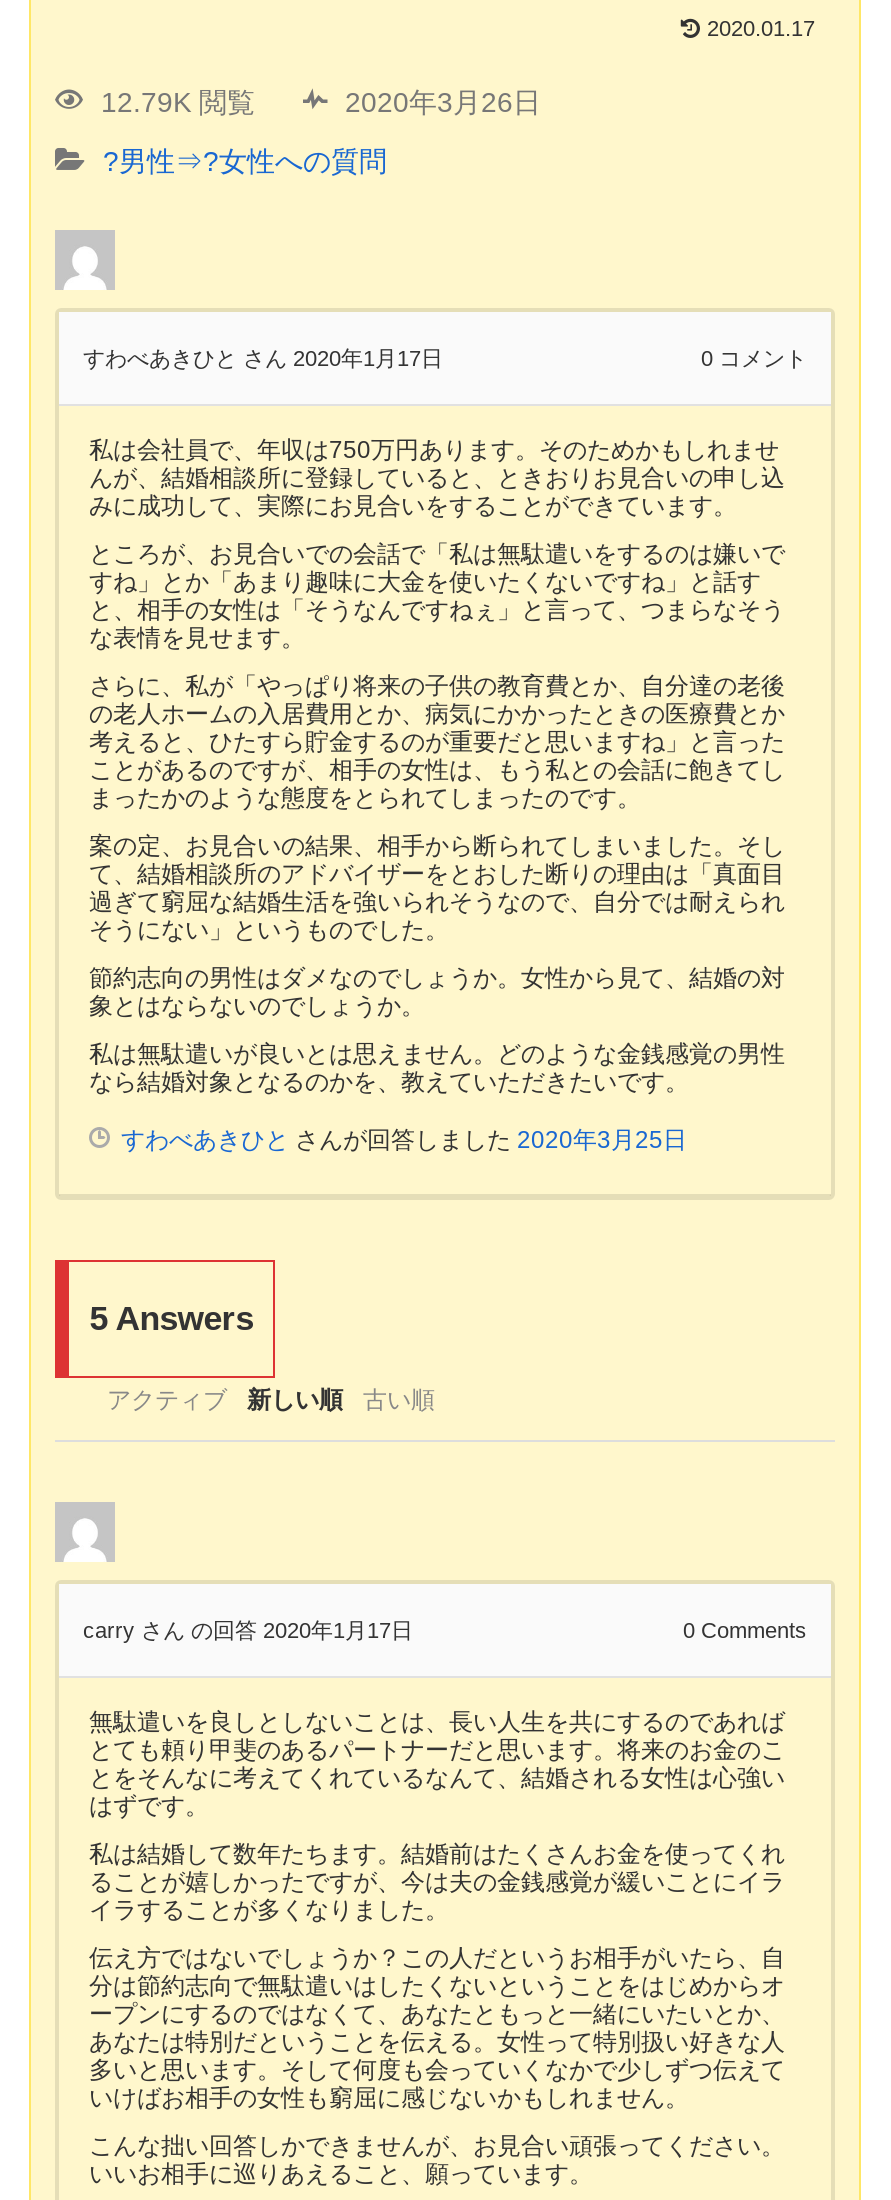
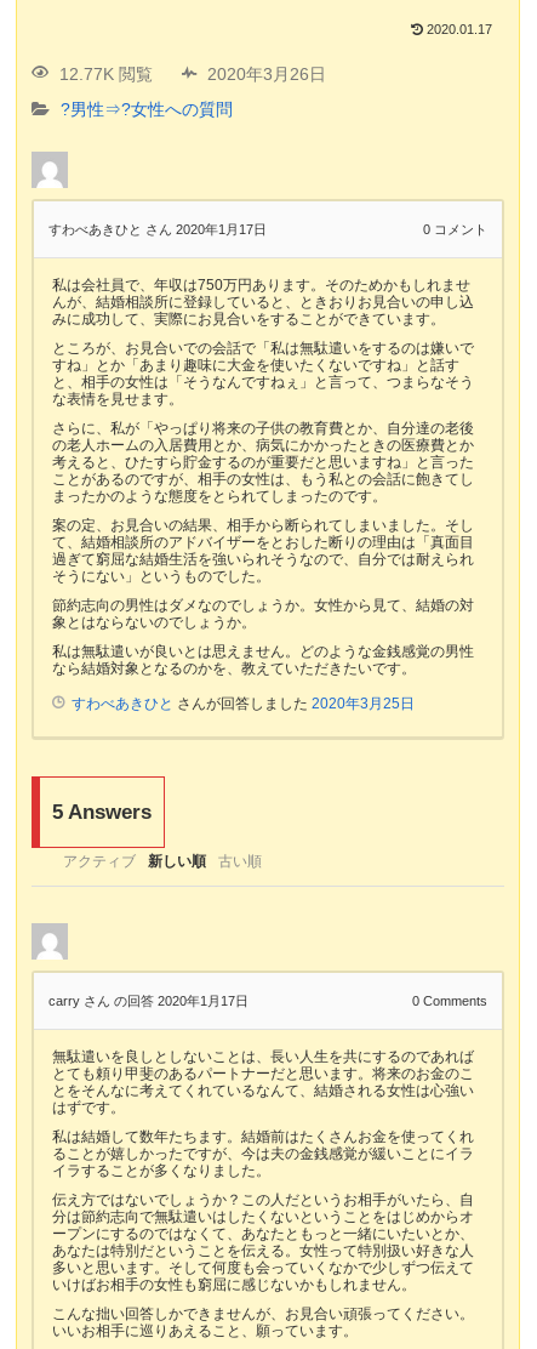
- 12.79K 閲覧
+ 12.77K 閲覧
